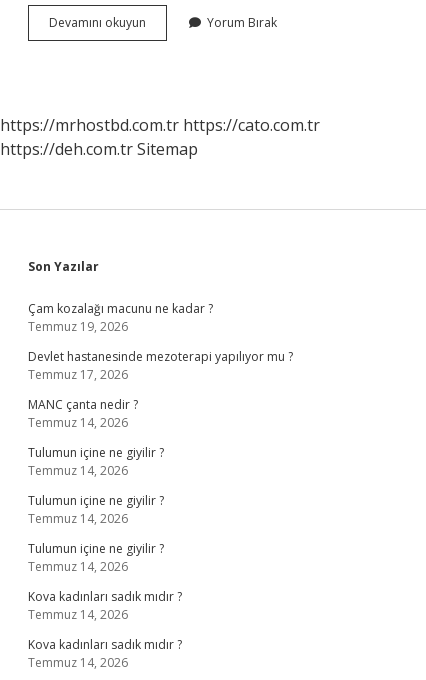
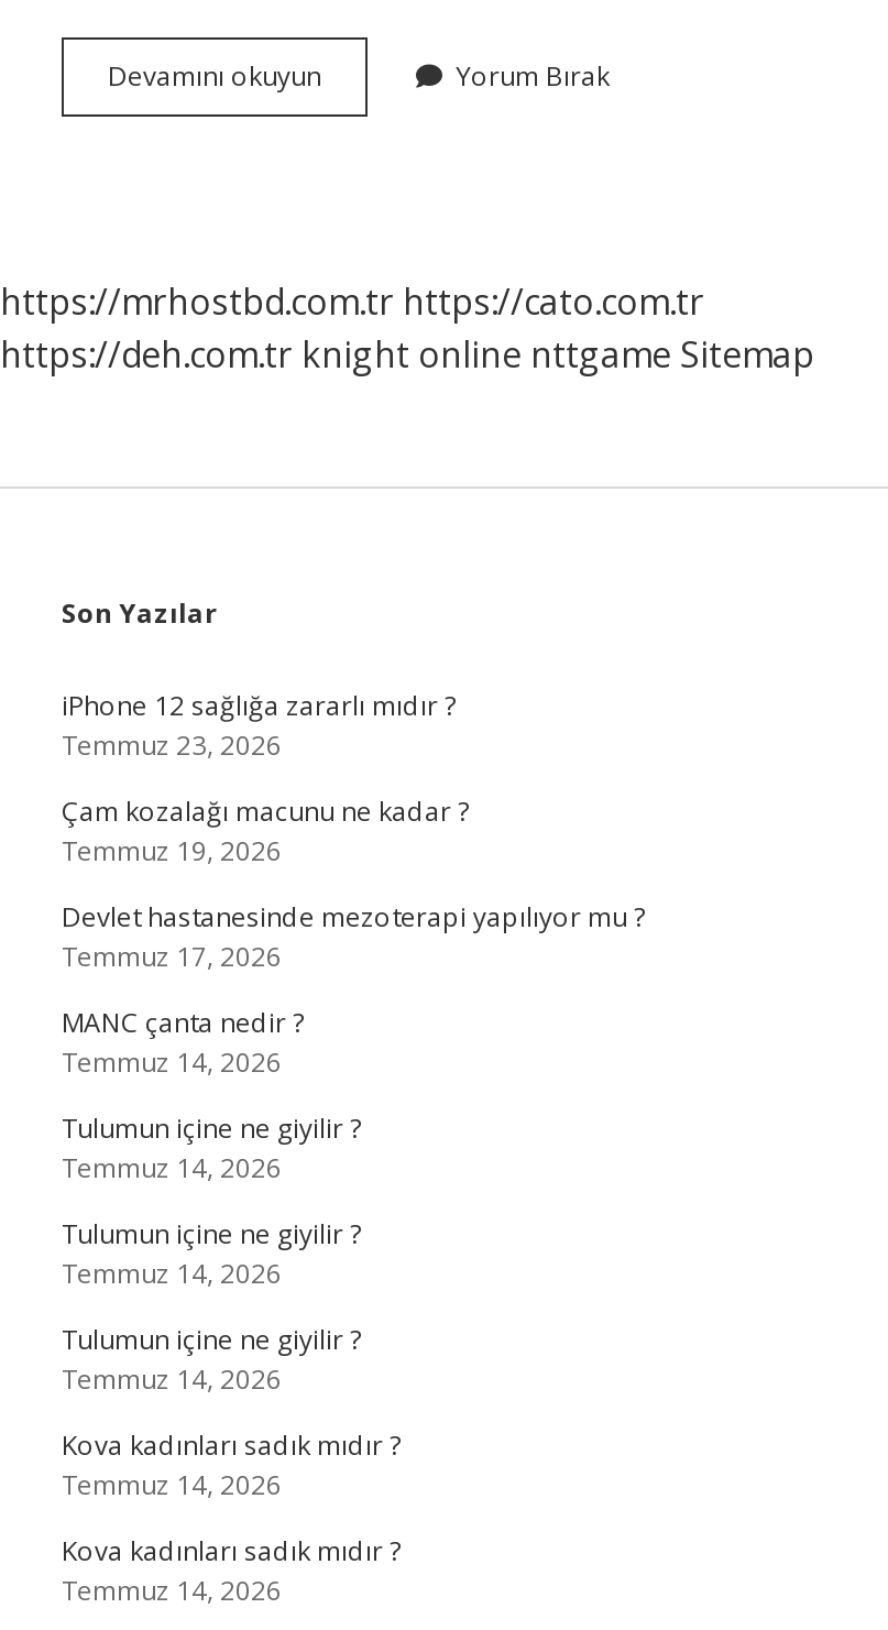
- https://deh.com.tr Sitemap
+ https://deh.com.tr knight online nttgame Sitemap

+ iPhone 12 sağlığa zararlı mıdır ?
+ Temmuz 23, 2026
